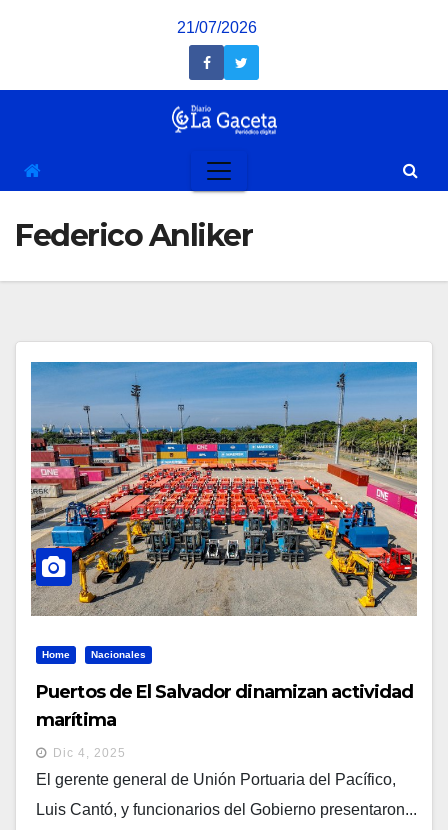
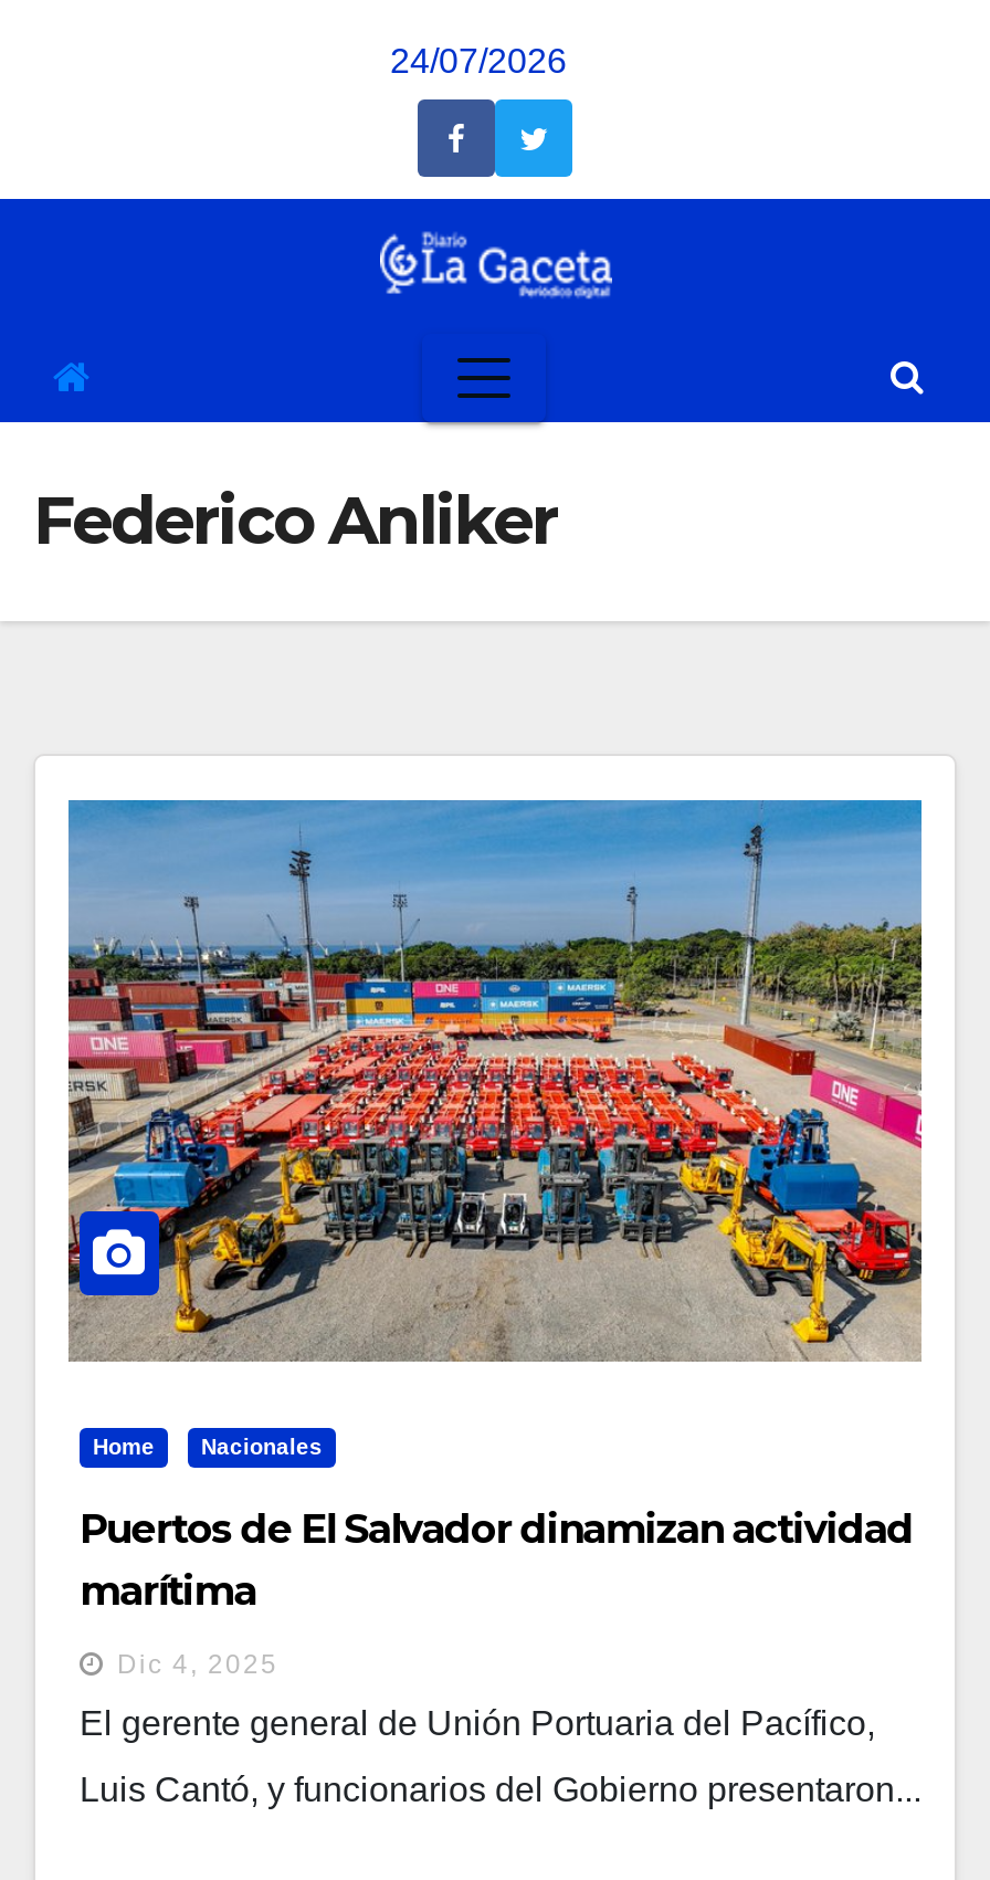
- 21/07/2026
+ 24/07/2026
